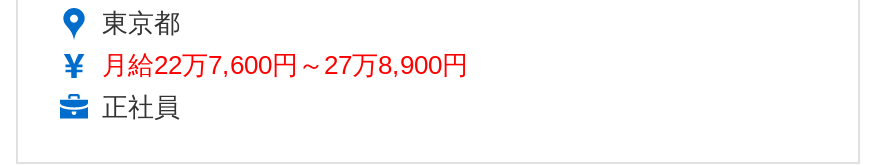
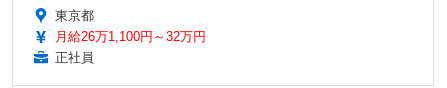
- 月給22万7,600円～27万8,900円
+ 月給26万1,100円～32万円
